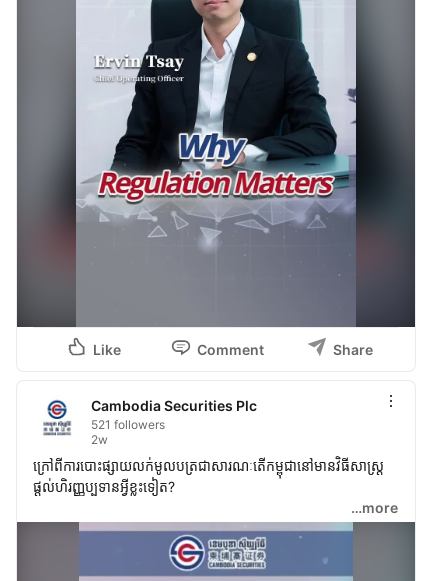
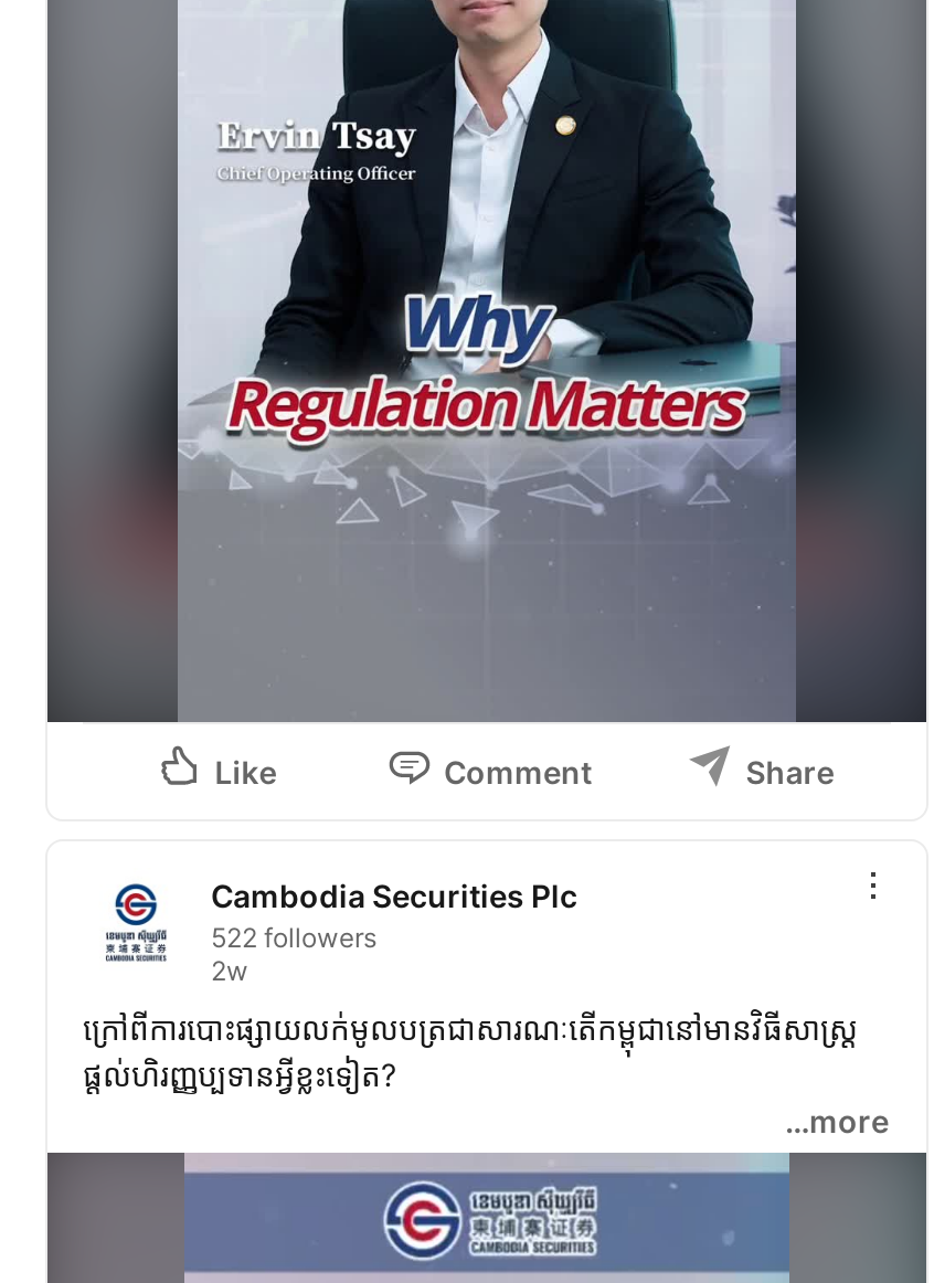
- 521 followers
+ 522 followers
